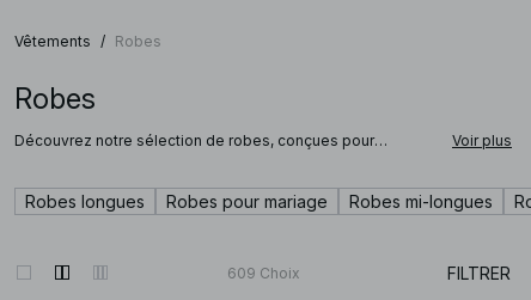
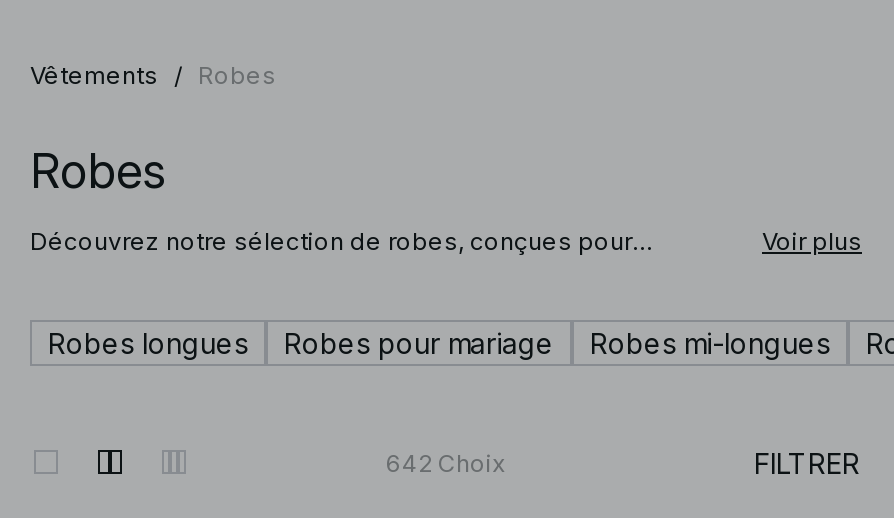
- 609 Choix
+ 642 Choix
